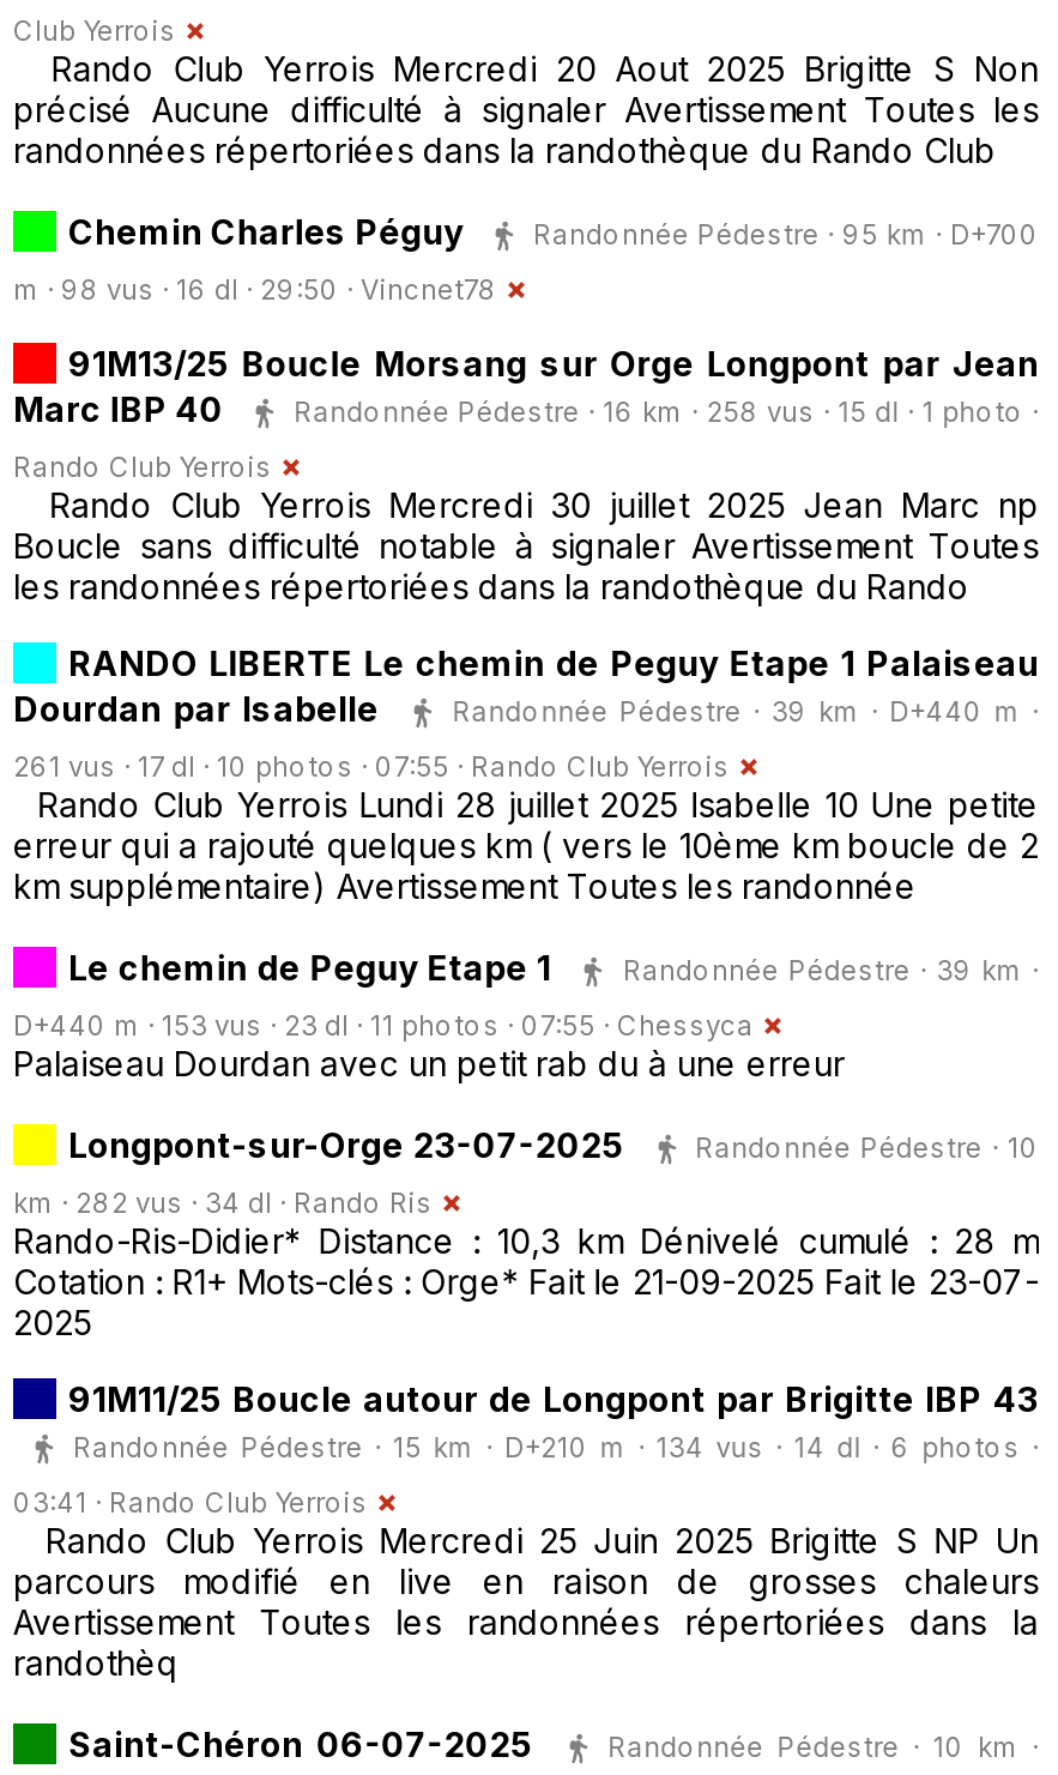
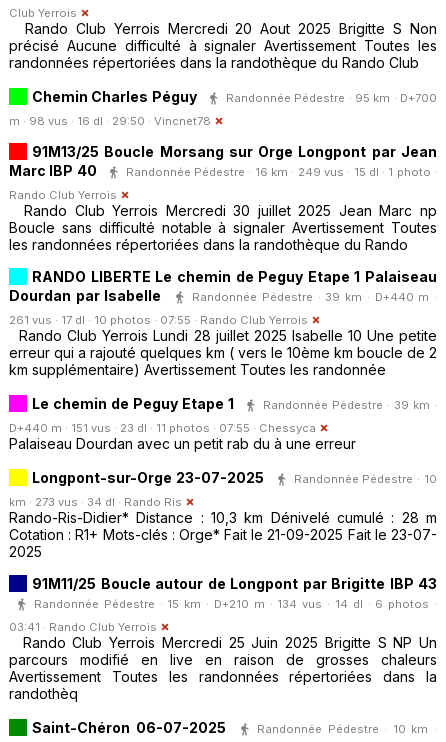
- Randonnée Pédestre · 16 km · 258 vus · 15 dl · 1 photo ·
+ Randonnée Pédestre · 16 km · 249 vus · 15 dl · 1 photo ·

- D+440 m · 153 vus · 23 dl · 11 photos · 07:55 · Chessyca
+ D+440 m · 151 vus · 23 dl · 11 photos · 07:55 · Chessyca

- km · 282 vus · 34 dl · Rando Ris
+ km · 273 vus · 34 dl · Rando Ris
